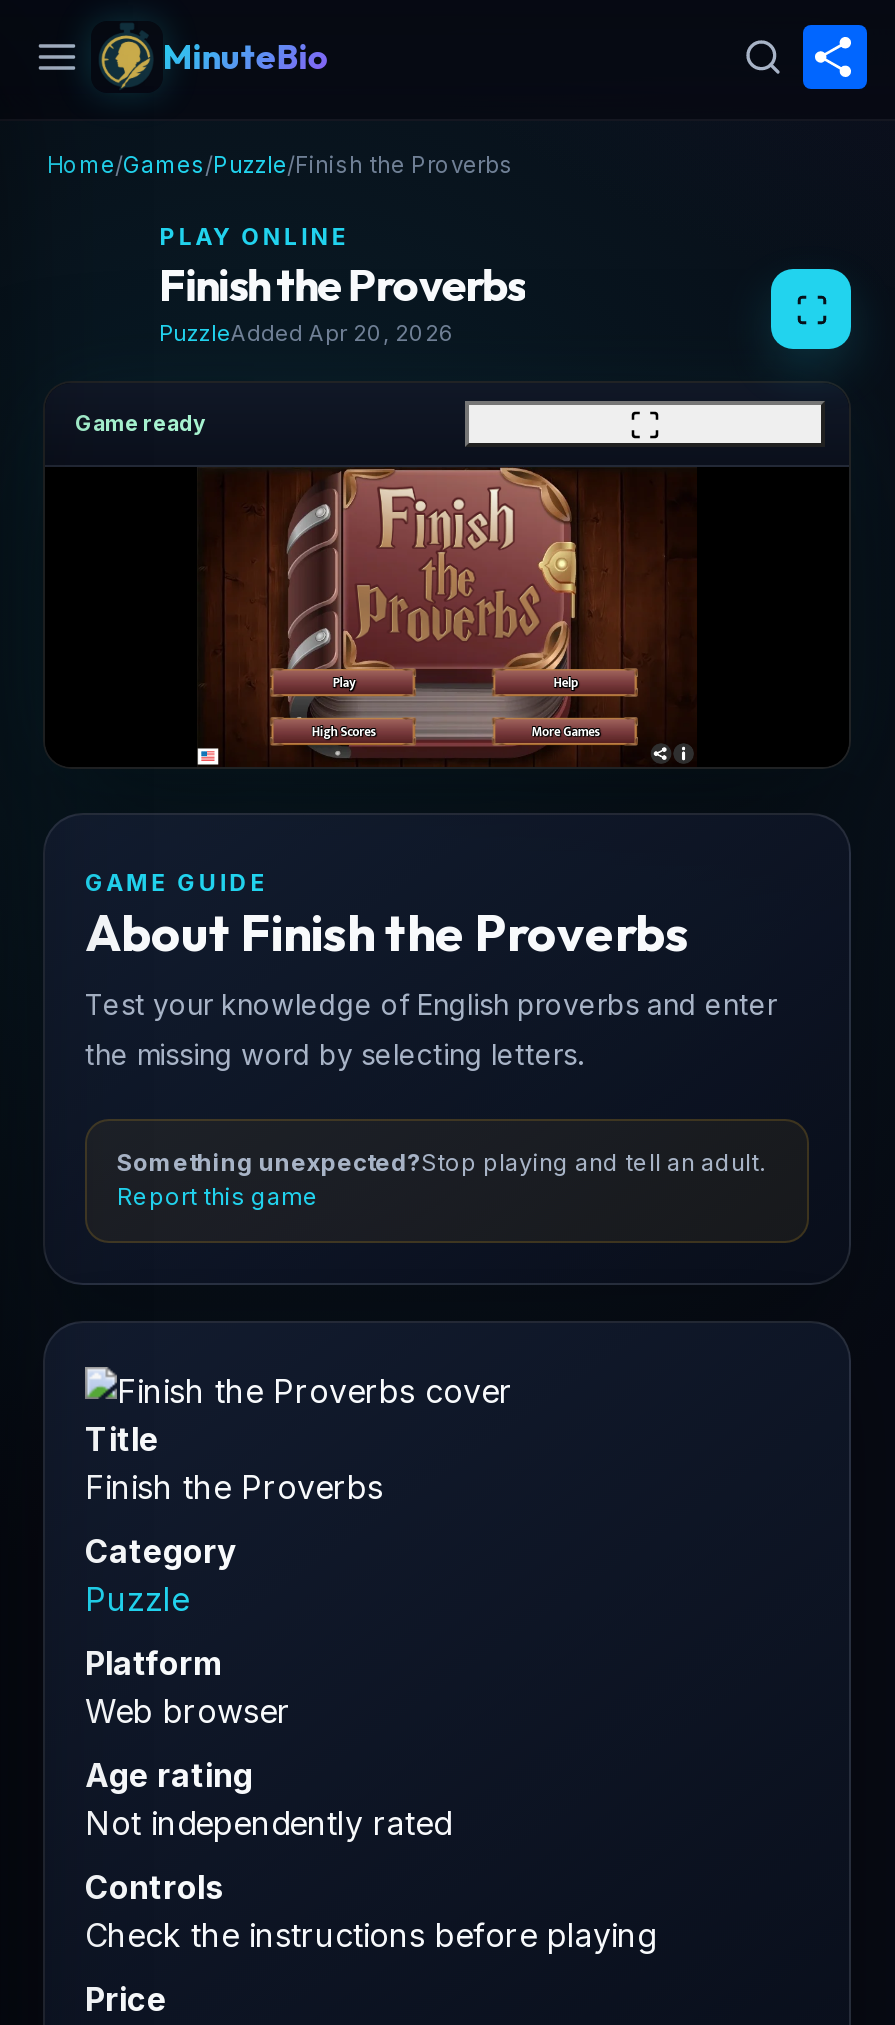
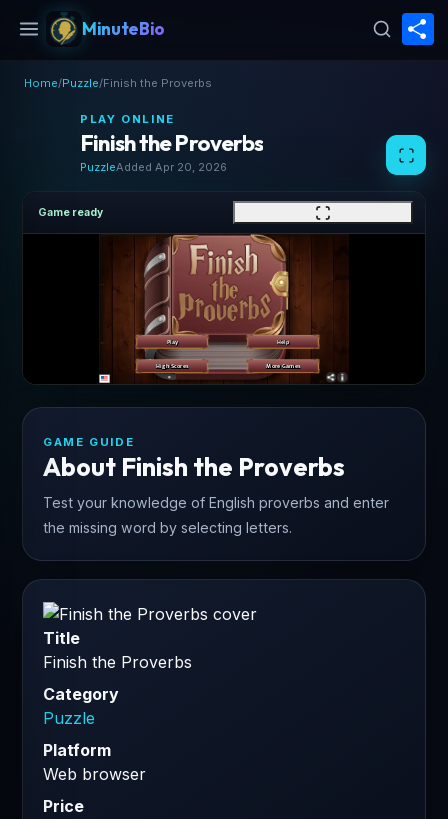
- Home/Games/Puzzle/Finish the Proverbs
+ Home/Puzzle/Finish the Proverbs

- Something unexpected?Stop playing and tell an adult.
- Report this game

- Age rating
- Not independently rated
- Controls
- Check the instructions before playing
